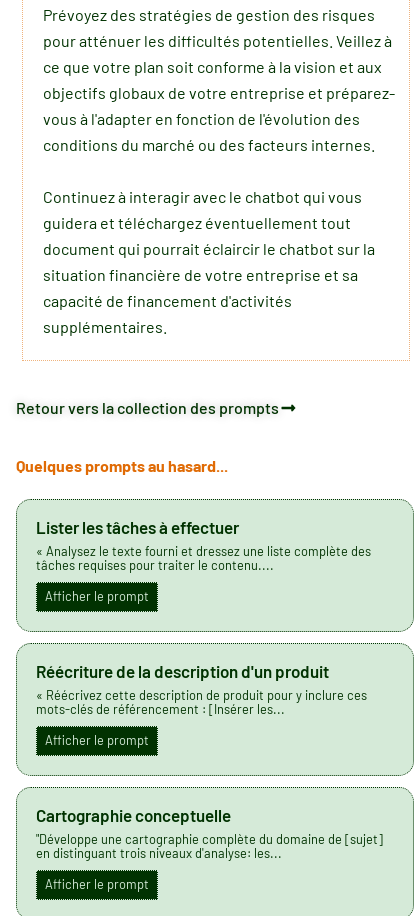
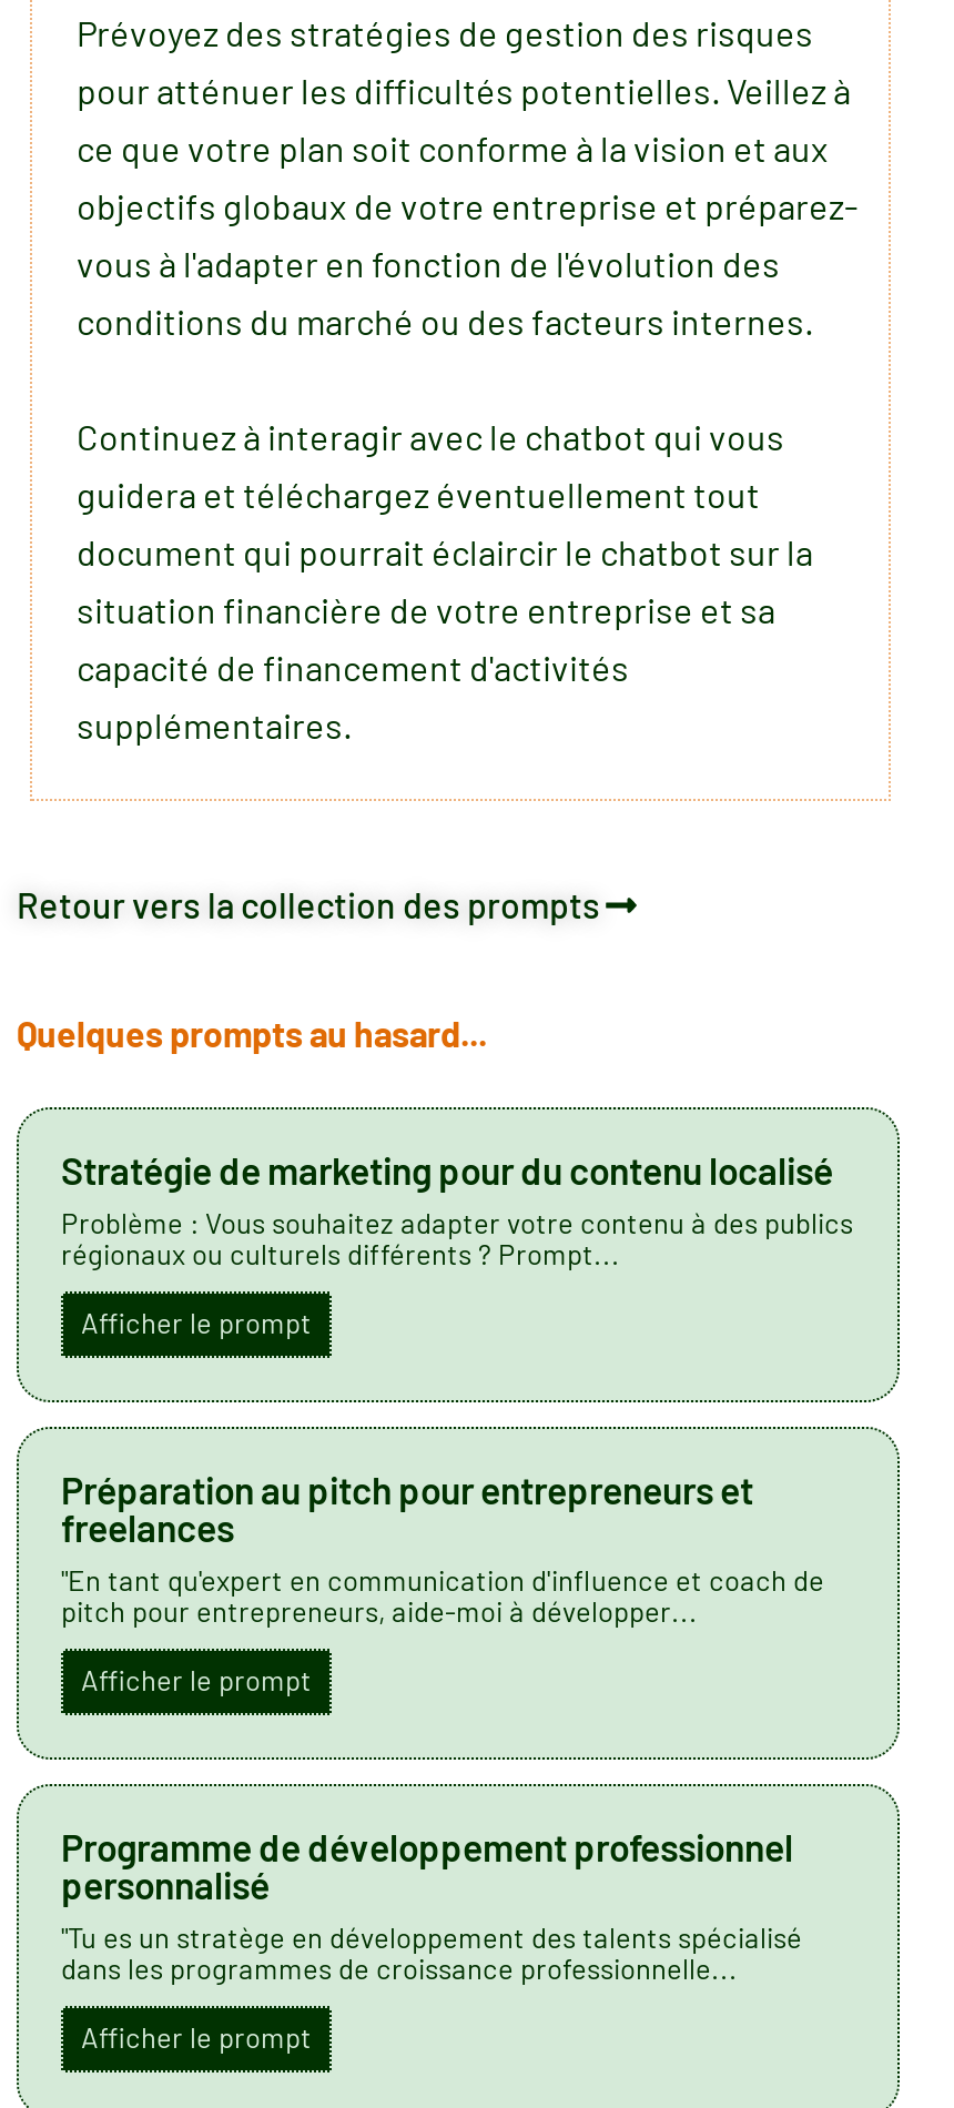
- Lister les tâches à effectuer
- « Analysez le texte fourni et dressez une liste complète des
- tâches requises pour traiter le contenu....
+ Stratégie de marketing pour du contenu localisé
+ Problème : Vous souhaitez adapter votre contenu à des publics
+ régionaux ou culturels différents ? Prompt...

- Réécriture de la description d'un produit
- « Réécrivez cette description de produit pour y inclure ces
- mots-clés de référencement : [Insérer les...
+ Préparation au pitch pour entrepreneurs et
+ freelances
+ "En tant qu'expert en communication d'influence et coach de
+ pitch pour entrepreneurs, aide-moi à développer...

- Cartographie conceptuelle
- "Développe une cartographie complète du domaine de [sujet]
- en distinguant trois niveaux d'analyse: les...
+ Programme de développement professionnel
+ personnalisé
+ "Tu es un stratège en développement des talents spécialisé
+ dans les programmes de croissance professionnelle...
